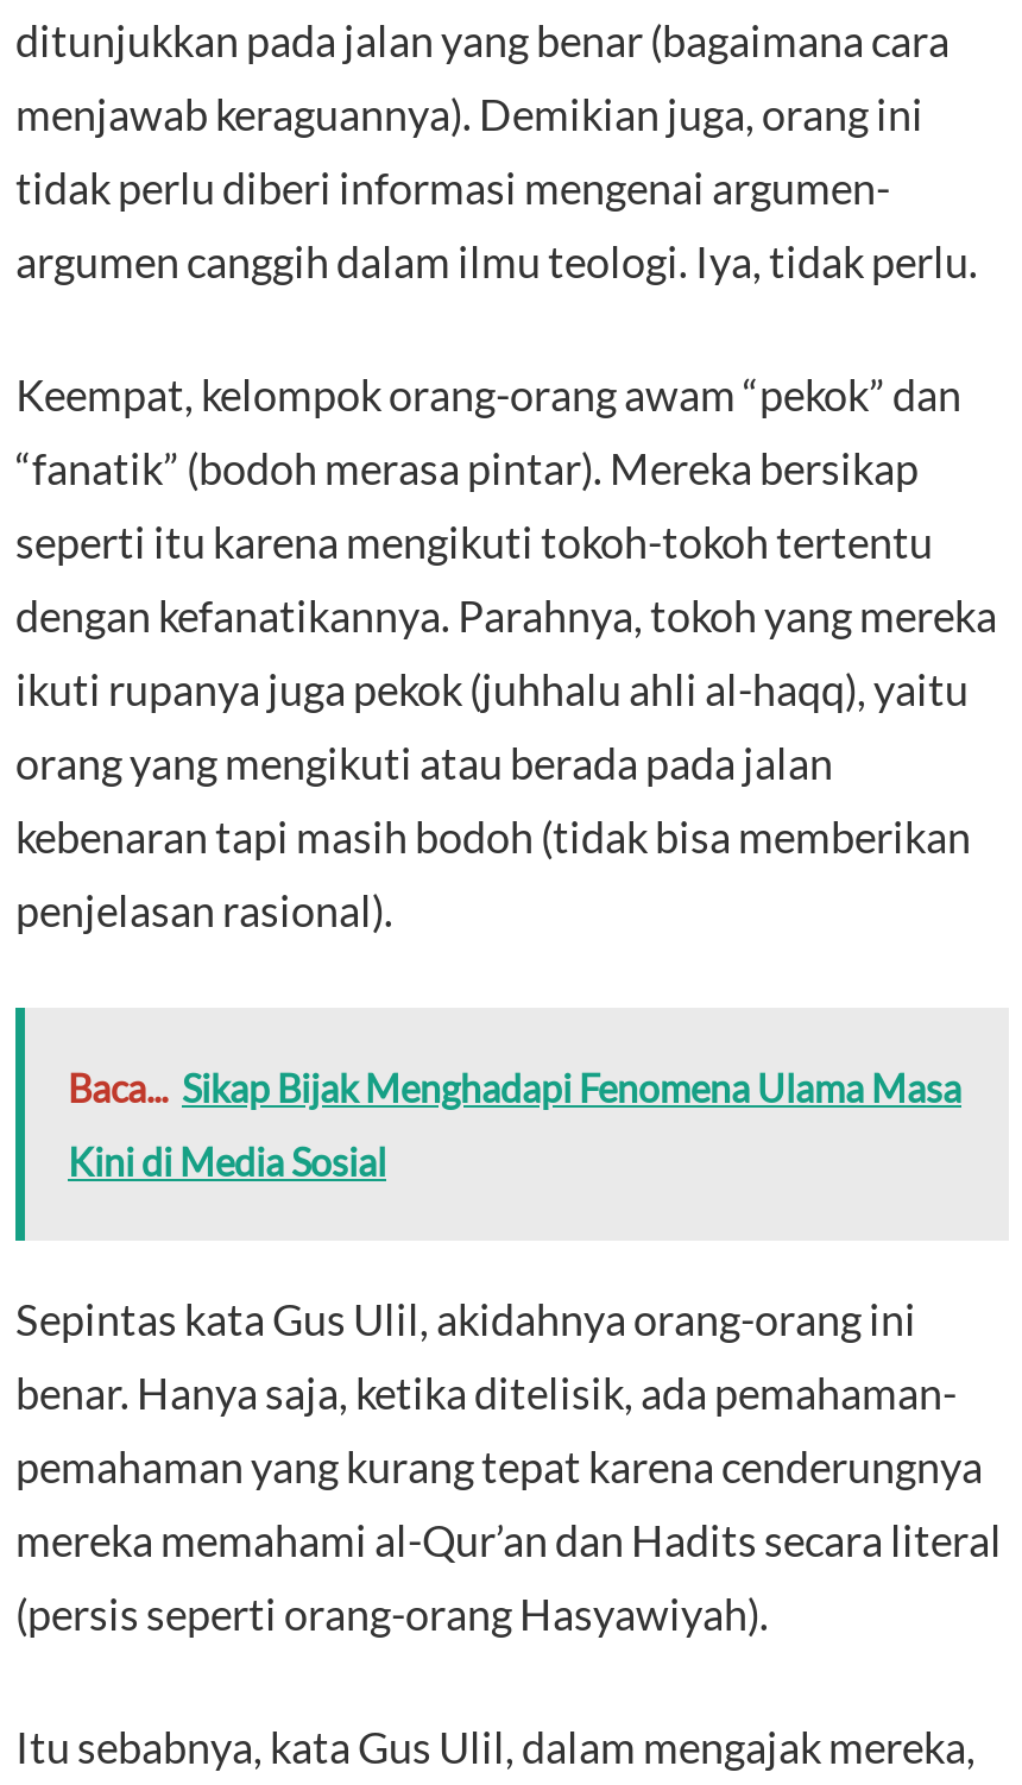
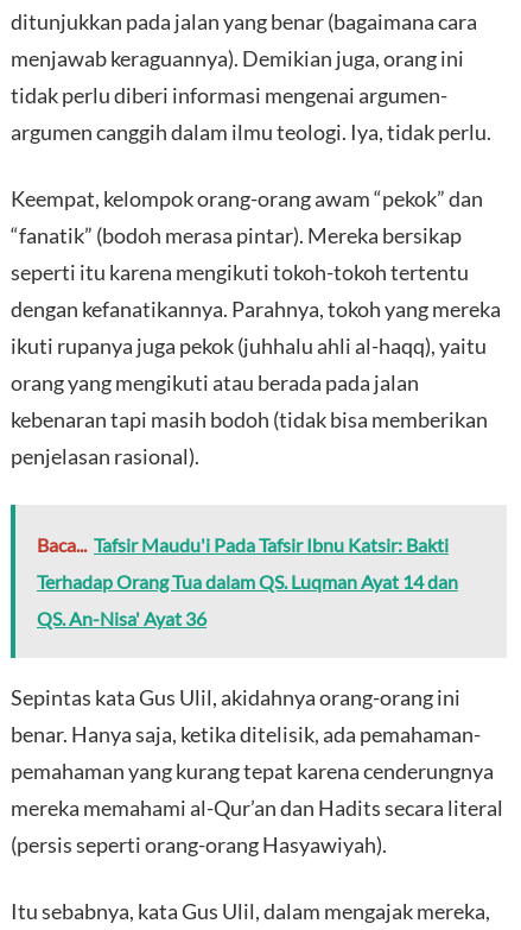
- Baca... Sikap Bijak Menghadapi Fenomena Ulama Masa
- Kini di Media Sosial
+ Baca... Tafsir Maudu'i Pada Tafsir Ibnu Katsir: Bakti
+ Terhadap Orang Tua dalam QS. Luqman Ayat 14 dan
+ QS. An-Nisa' Ayat 36
